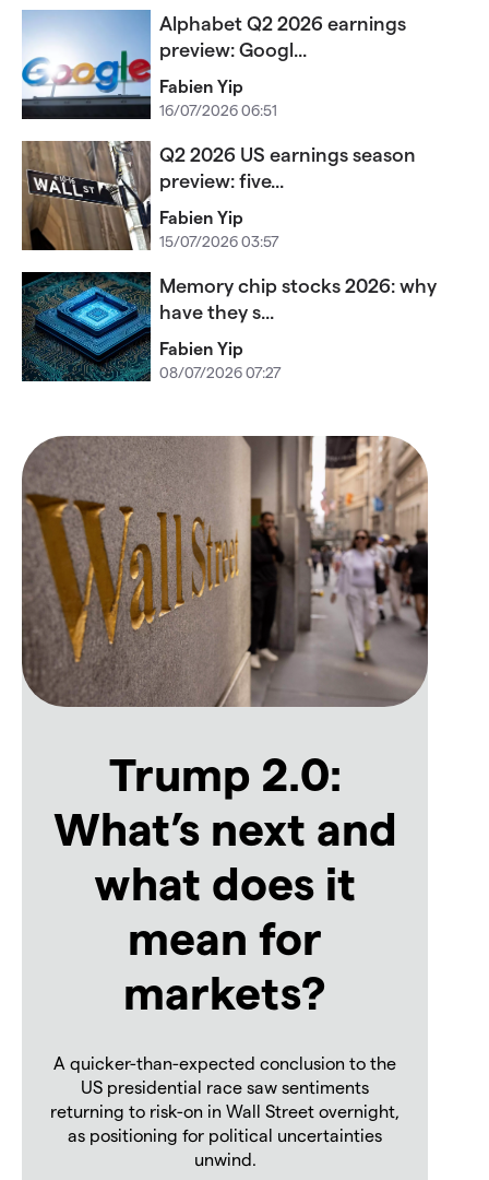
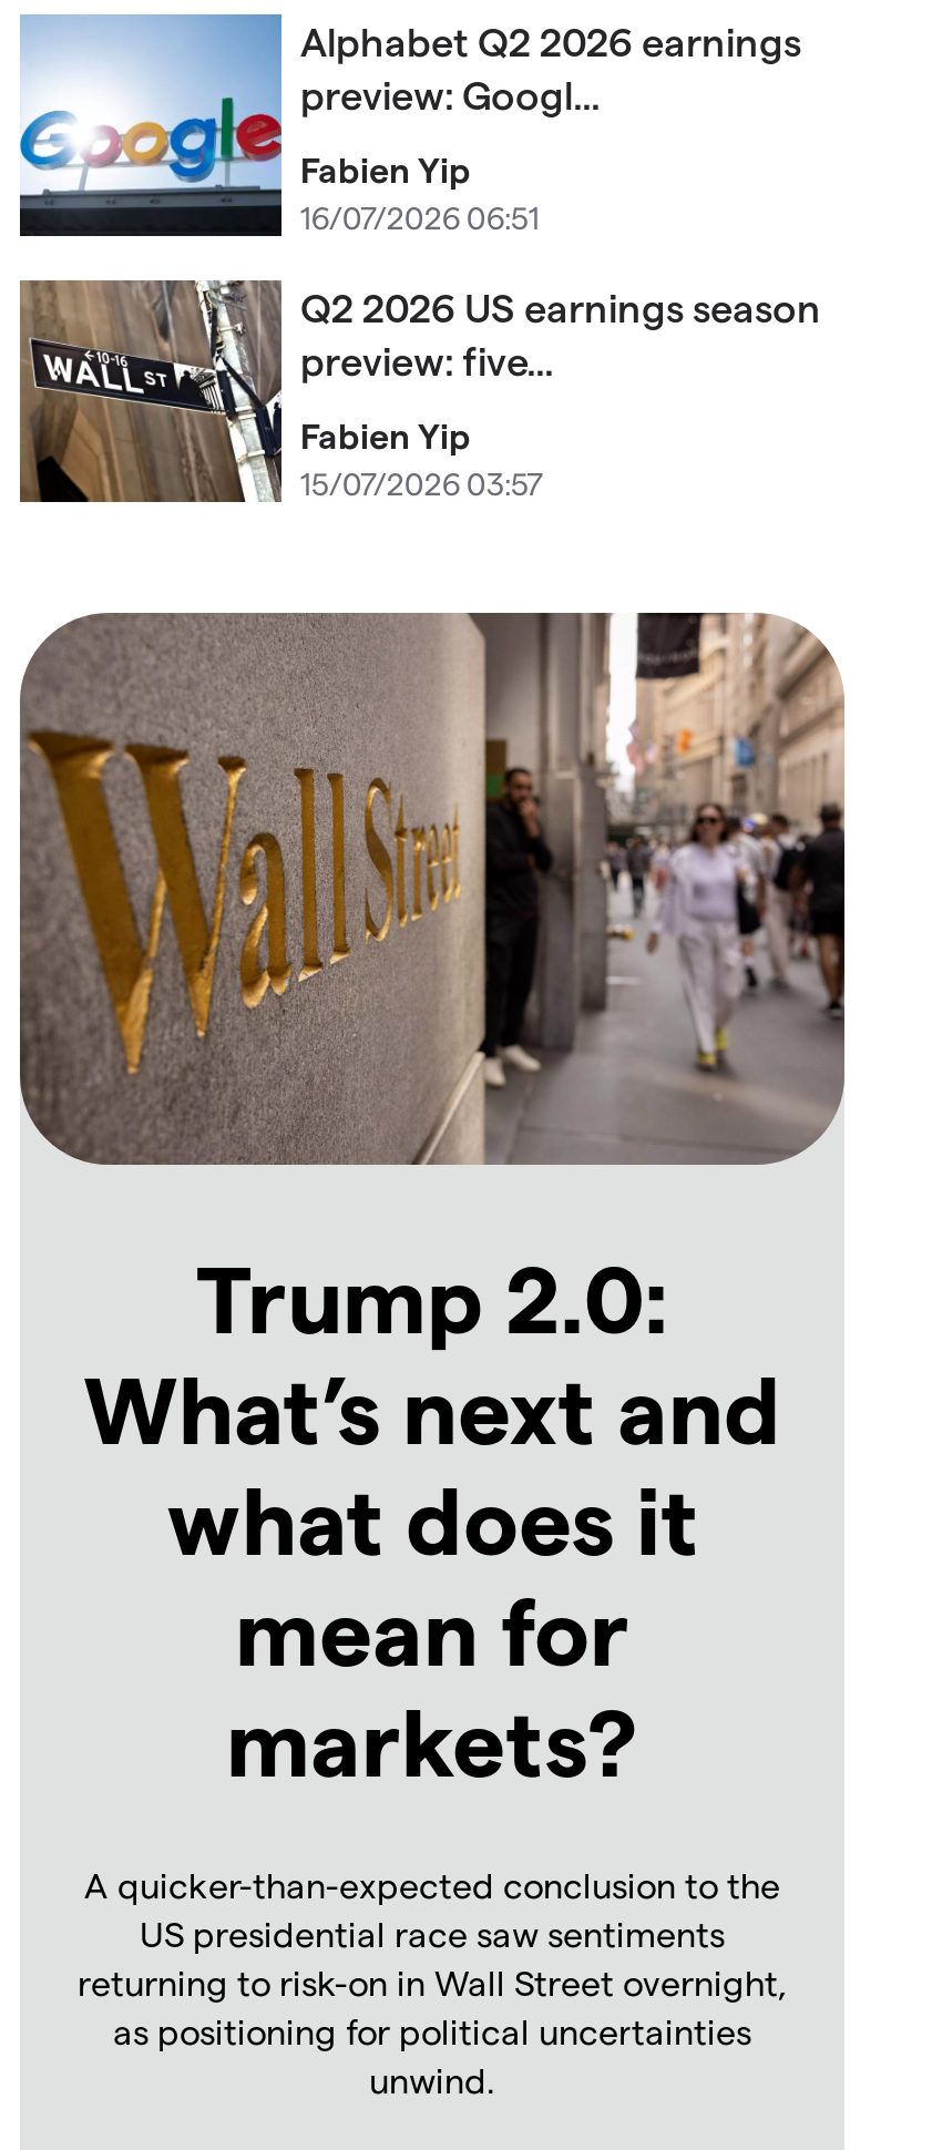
- [image]
- Memory chip stocks 2026: why
- have they s...
- Fabien Yip
- 08/07/2026 07:27
